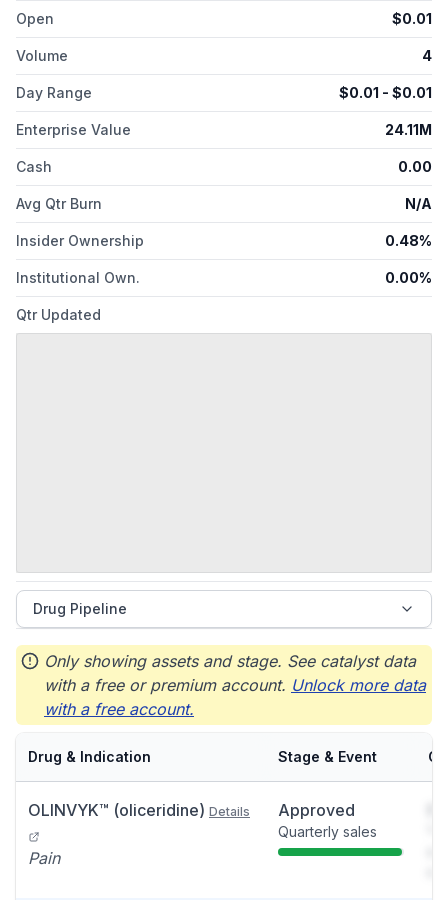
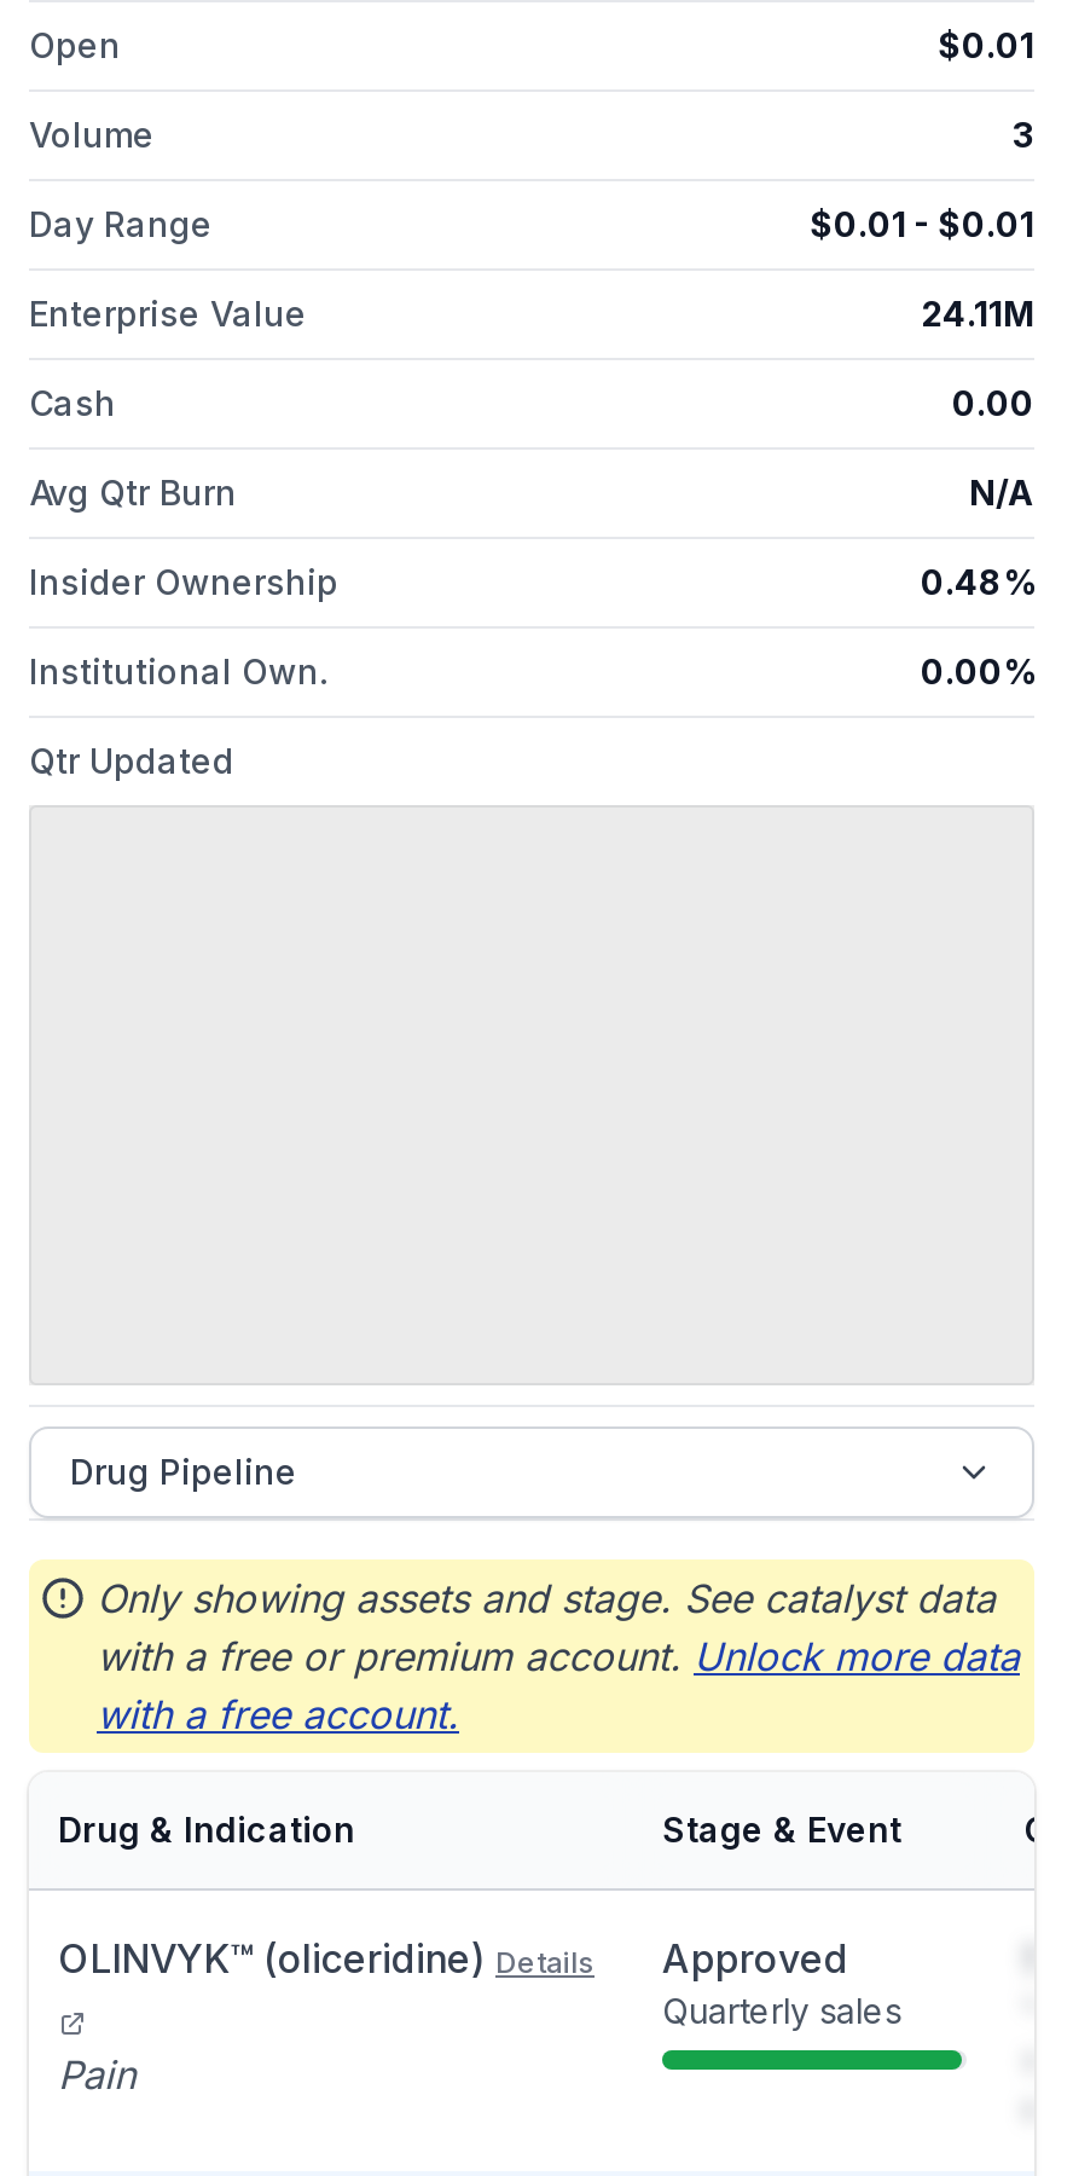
- 4
+ 3
